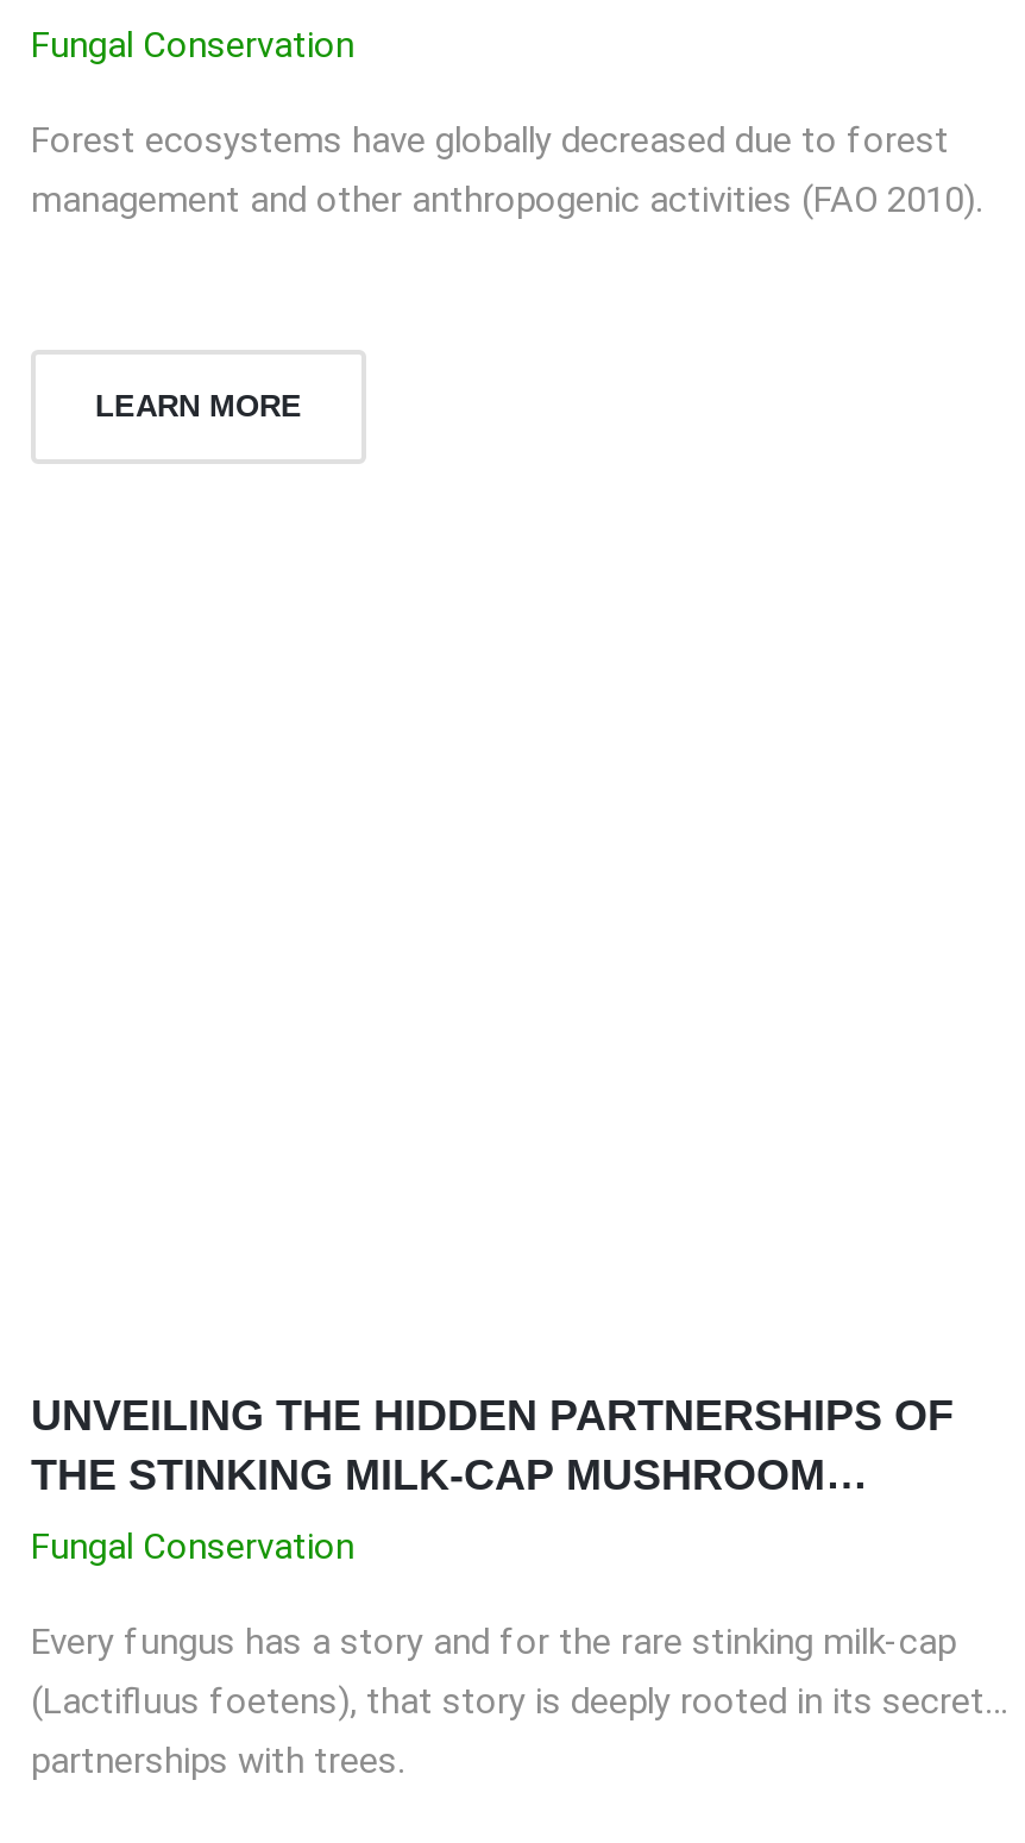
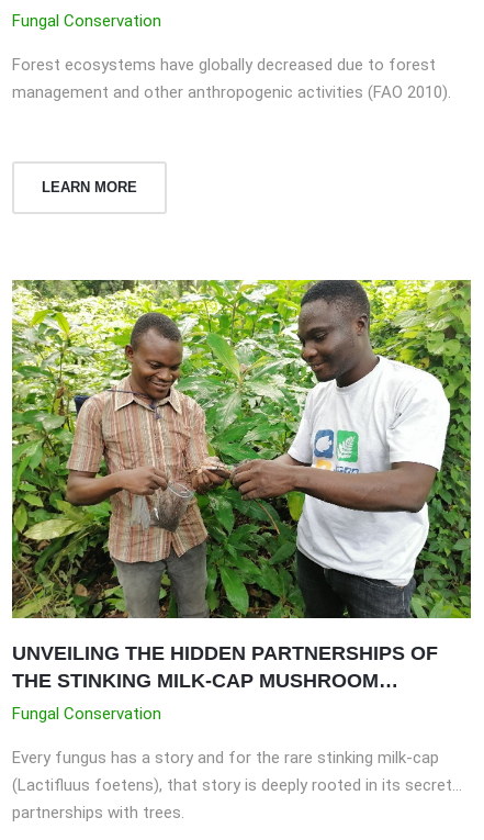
+ [image]
